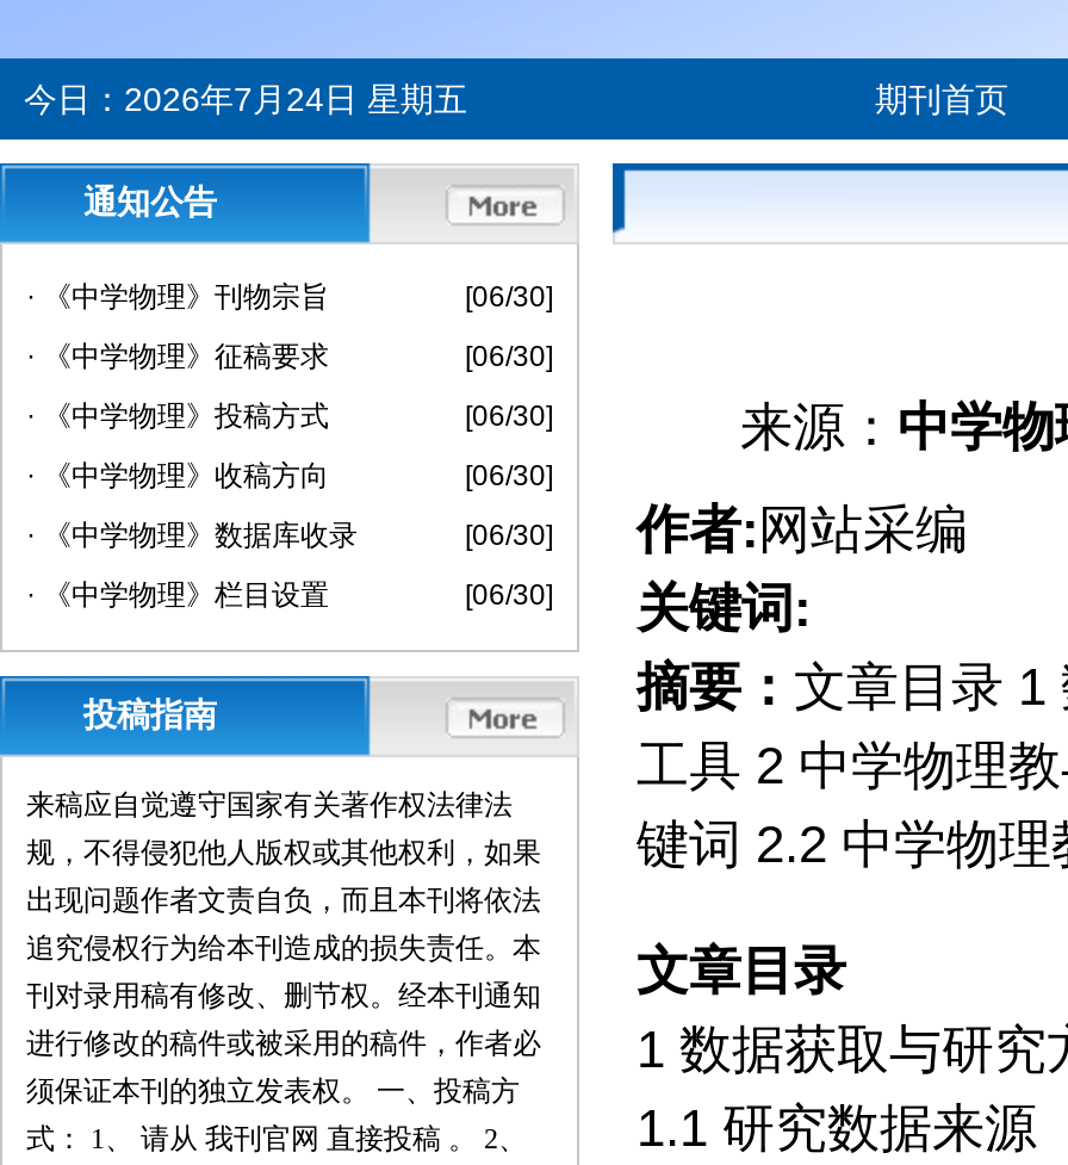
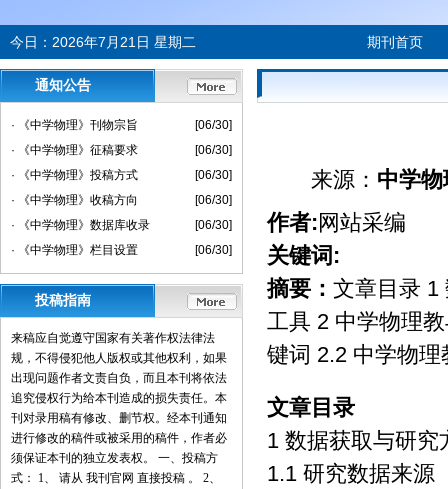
- 今日：2026年7月24日 星期五
+ 今日：2026年7月21日 星期二
